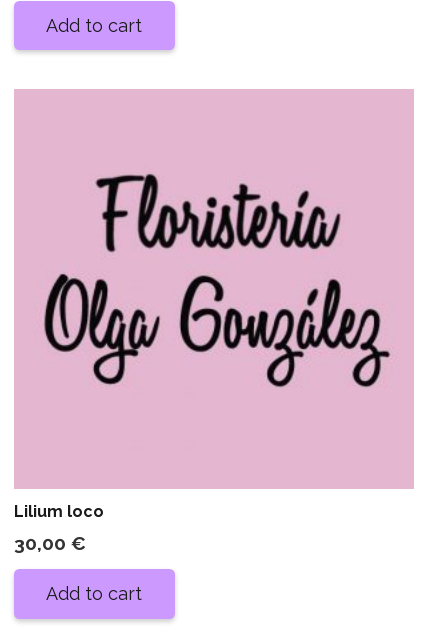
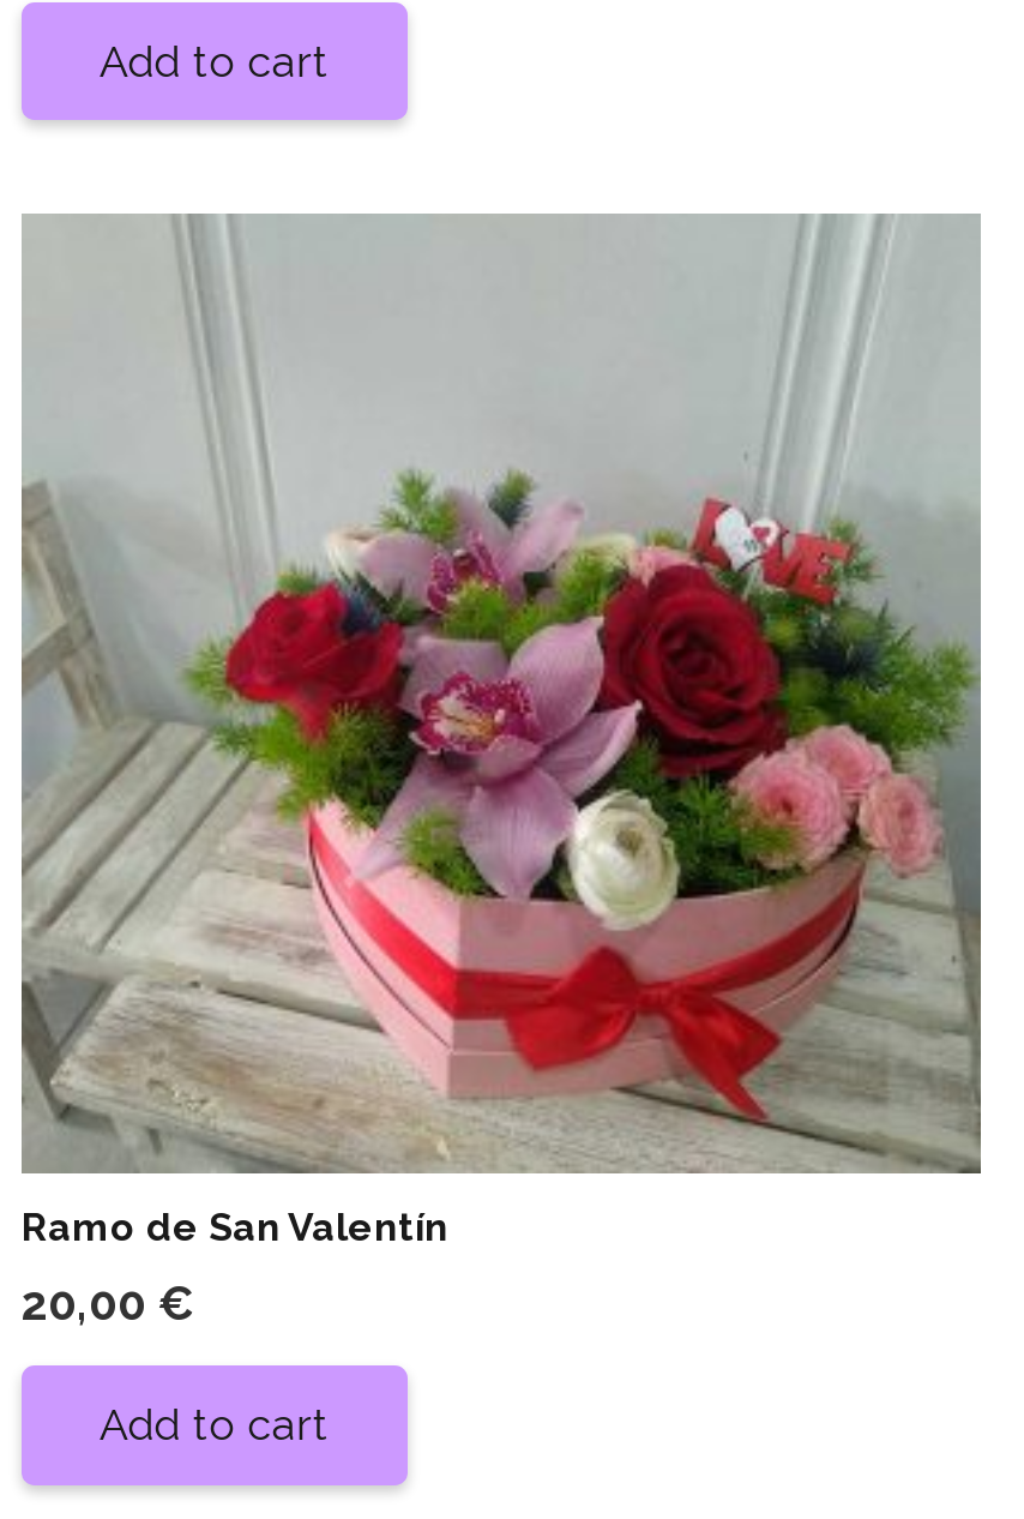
- [image]
- Lilium loco
+ [image]
+ Ramo de San Valentín

- 30,00 €
+ 20,00 €
